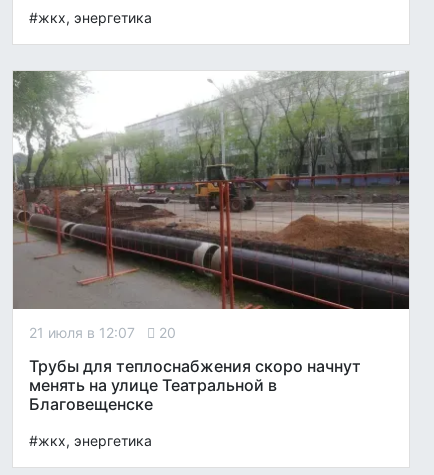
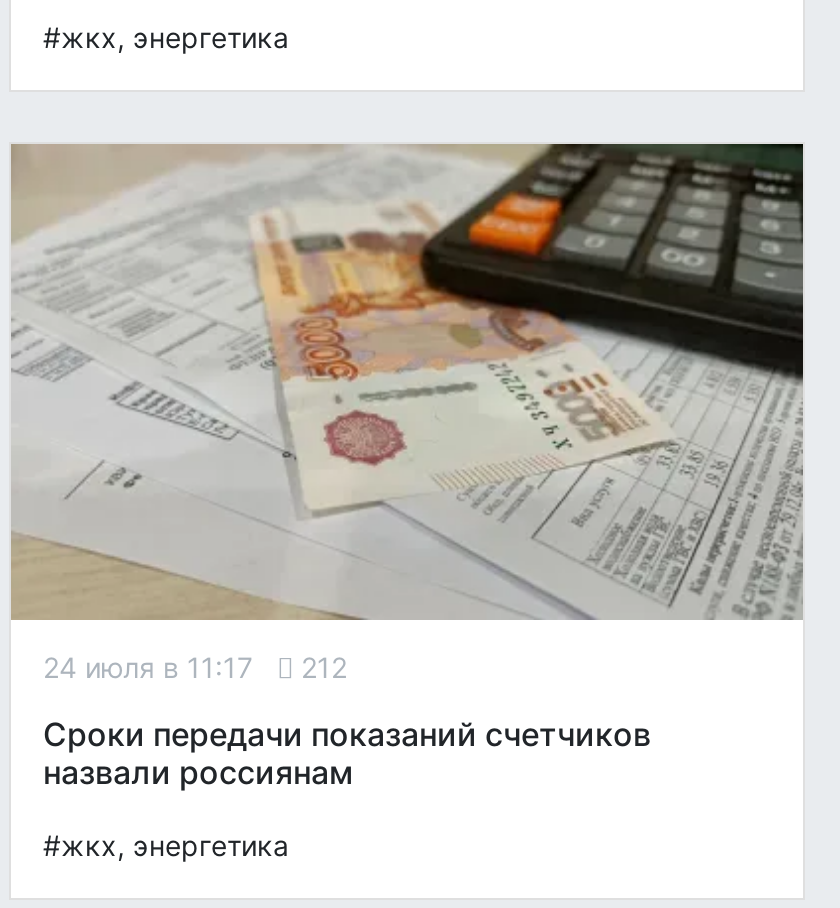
- [image]
- 21 июля в 12:07
- 20
+ [image]
+ 24 июля в 11:17
+ 212

- Трубы для теплоснабжения скоро начнут
- менять на улице Театральной в
- Благовещенске
+ Сроки передачи показаний счетчиков
+ назвали россиянам
